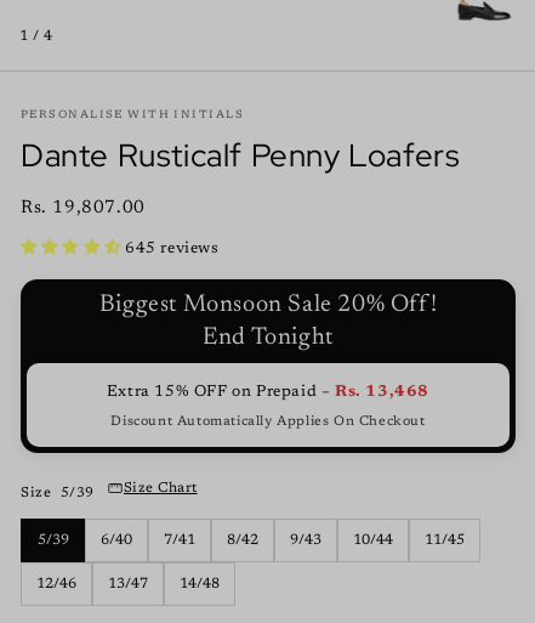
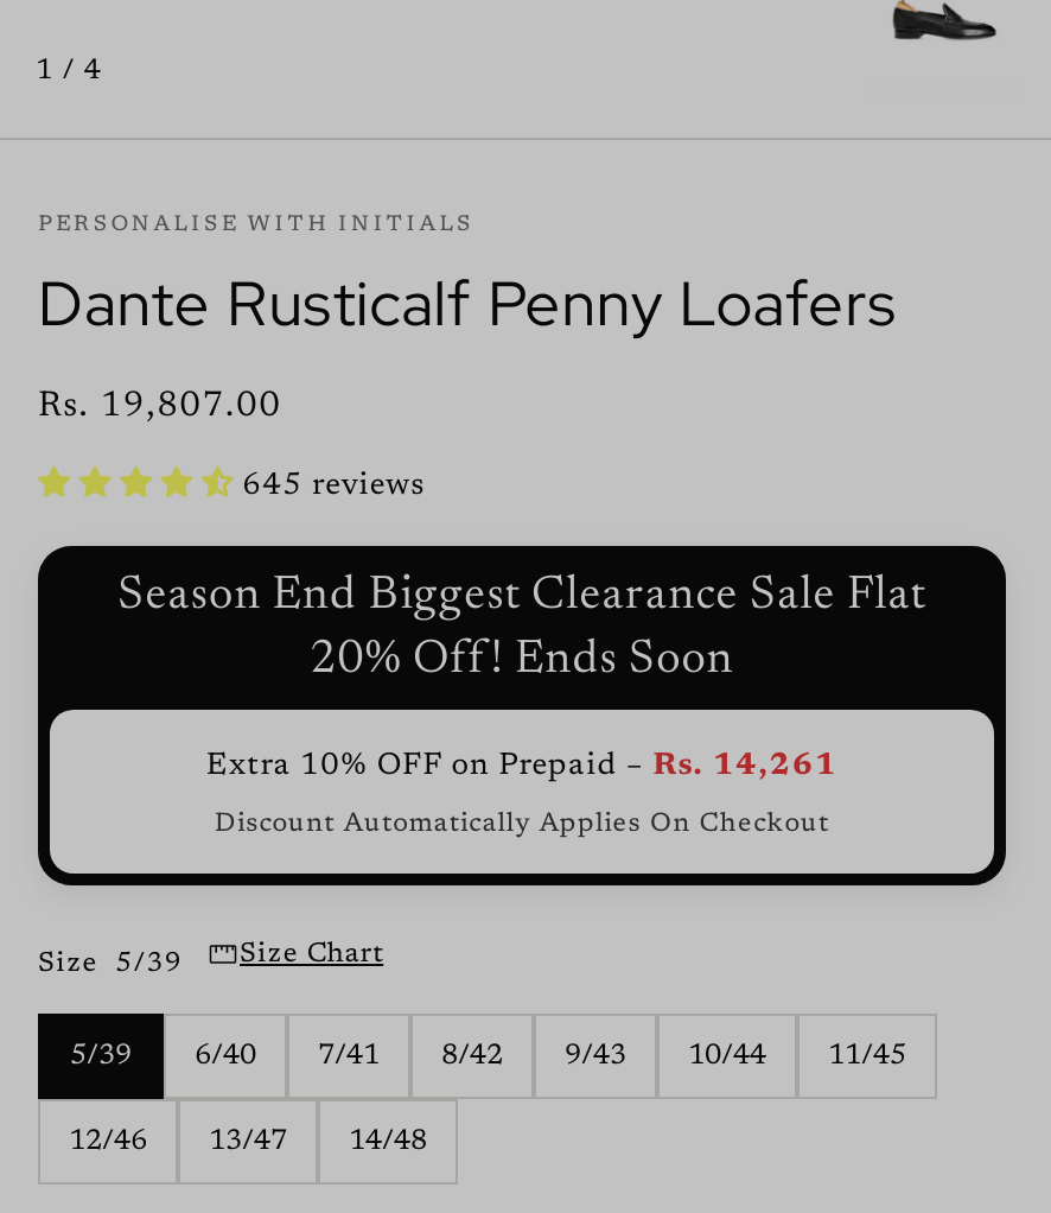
- Biggest Monsoon Sale 20% Off!
- End Tonight
+ Season End Biggest Clearance Sale Flat
+ 20% Off! Ends Soon

- Extra 15% OFF on Prepaid – Rs. 13,468
+ Extra 10% OFF on Prepaid – Rs. 14,261
